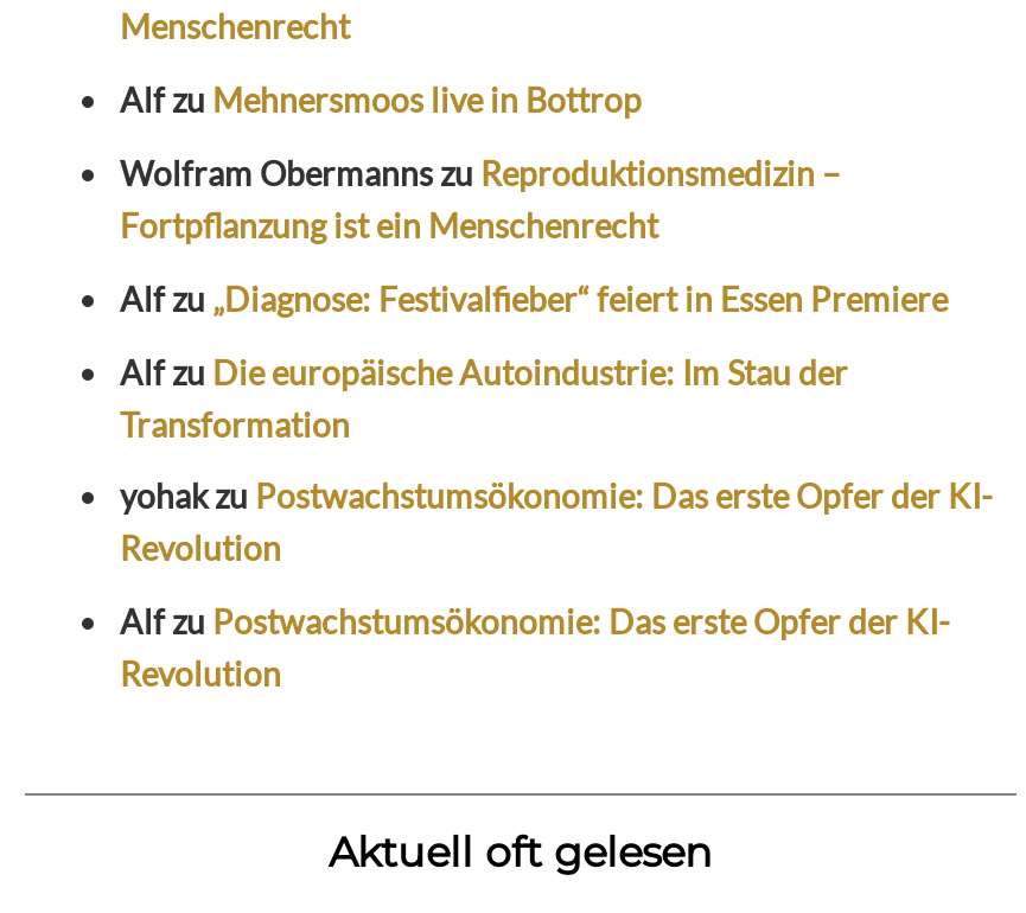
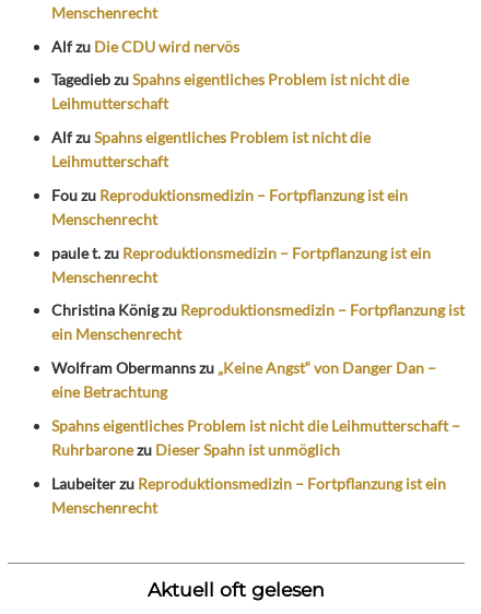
- Alf zu Mehnersmoos live in Bottrop
- Wolfram Obermanns zu Reproduktionsmedizin –
- Fortpflanzung ist ein Menschenrecht
- Alf zu „Diagnose: Festivalfieber“ feiert in Essen Premiere
- Alf zu Die europäische Autoindustrie: Im Stau der
- Transformation
- yohak zu Postwachstumsökonomie: Das erste Opfer der KI-
- Revolution
- Alf zu Postwachstumsökonomie: Das erste Opfer der KI-
- Revolution
+ Alf zu Die CDU wird nervös
+ Tagedieb zu Spahns eigentliches Problem ist nicht die
+ Leihmutterschaft
+ Alf zu Spahns eigentliches Problem ist nicht die
+ Leihmutterschaft
+ Fou zu Reproduktionsmedizin – Fortpflanzung ist ein
+ Menschenrecht
+ paule t. zu Reproduktionsmedizin – Fortpflanzung ist ein
+ Menschenrecht
+ Christina Königzu Reproduktionsmedizin – Fortpflanzung ist
+ ein Menschenrecht
+ Wolfram Obermanns zu „Keine Angst“ von Danger Dan –
+ eine Betrachtung
+ Spahns eigentliches Problem ist nicht die Leihmutterschaft –
+ Ruhrbarone zu Dieser Spahn ist unmöglich
+ Laubeiter zu Reproduktionsmedizin – Fortpflanzung ist ein
+ Menschenrecht
